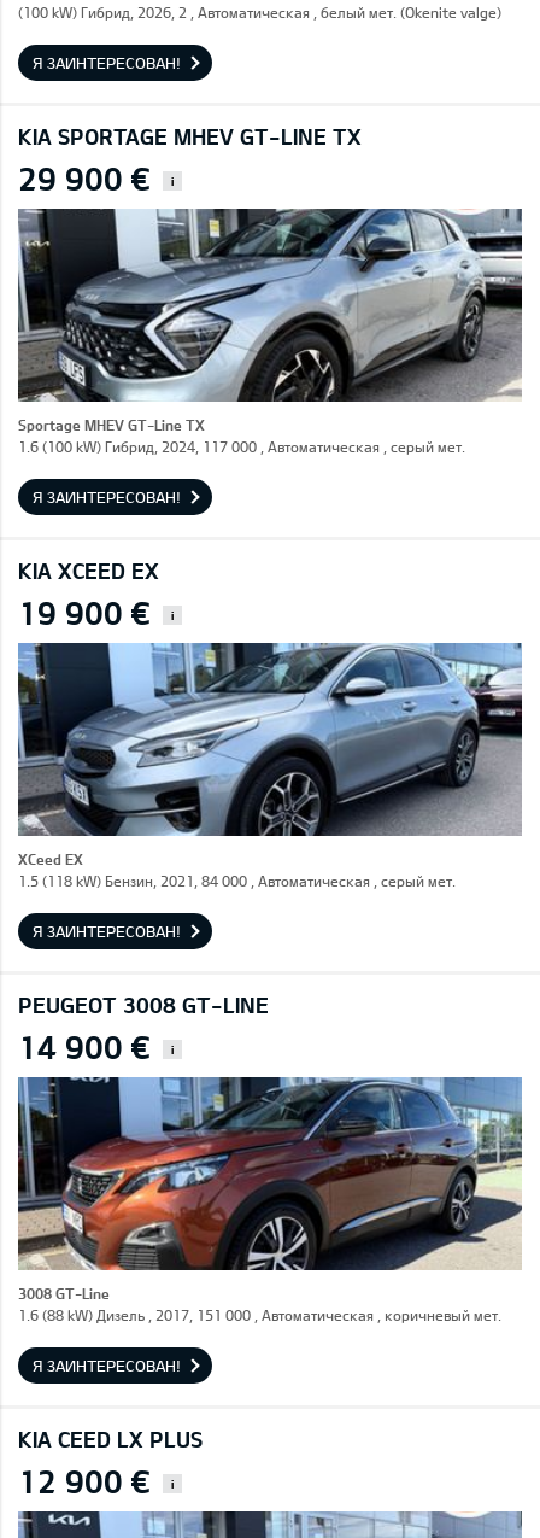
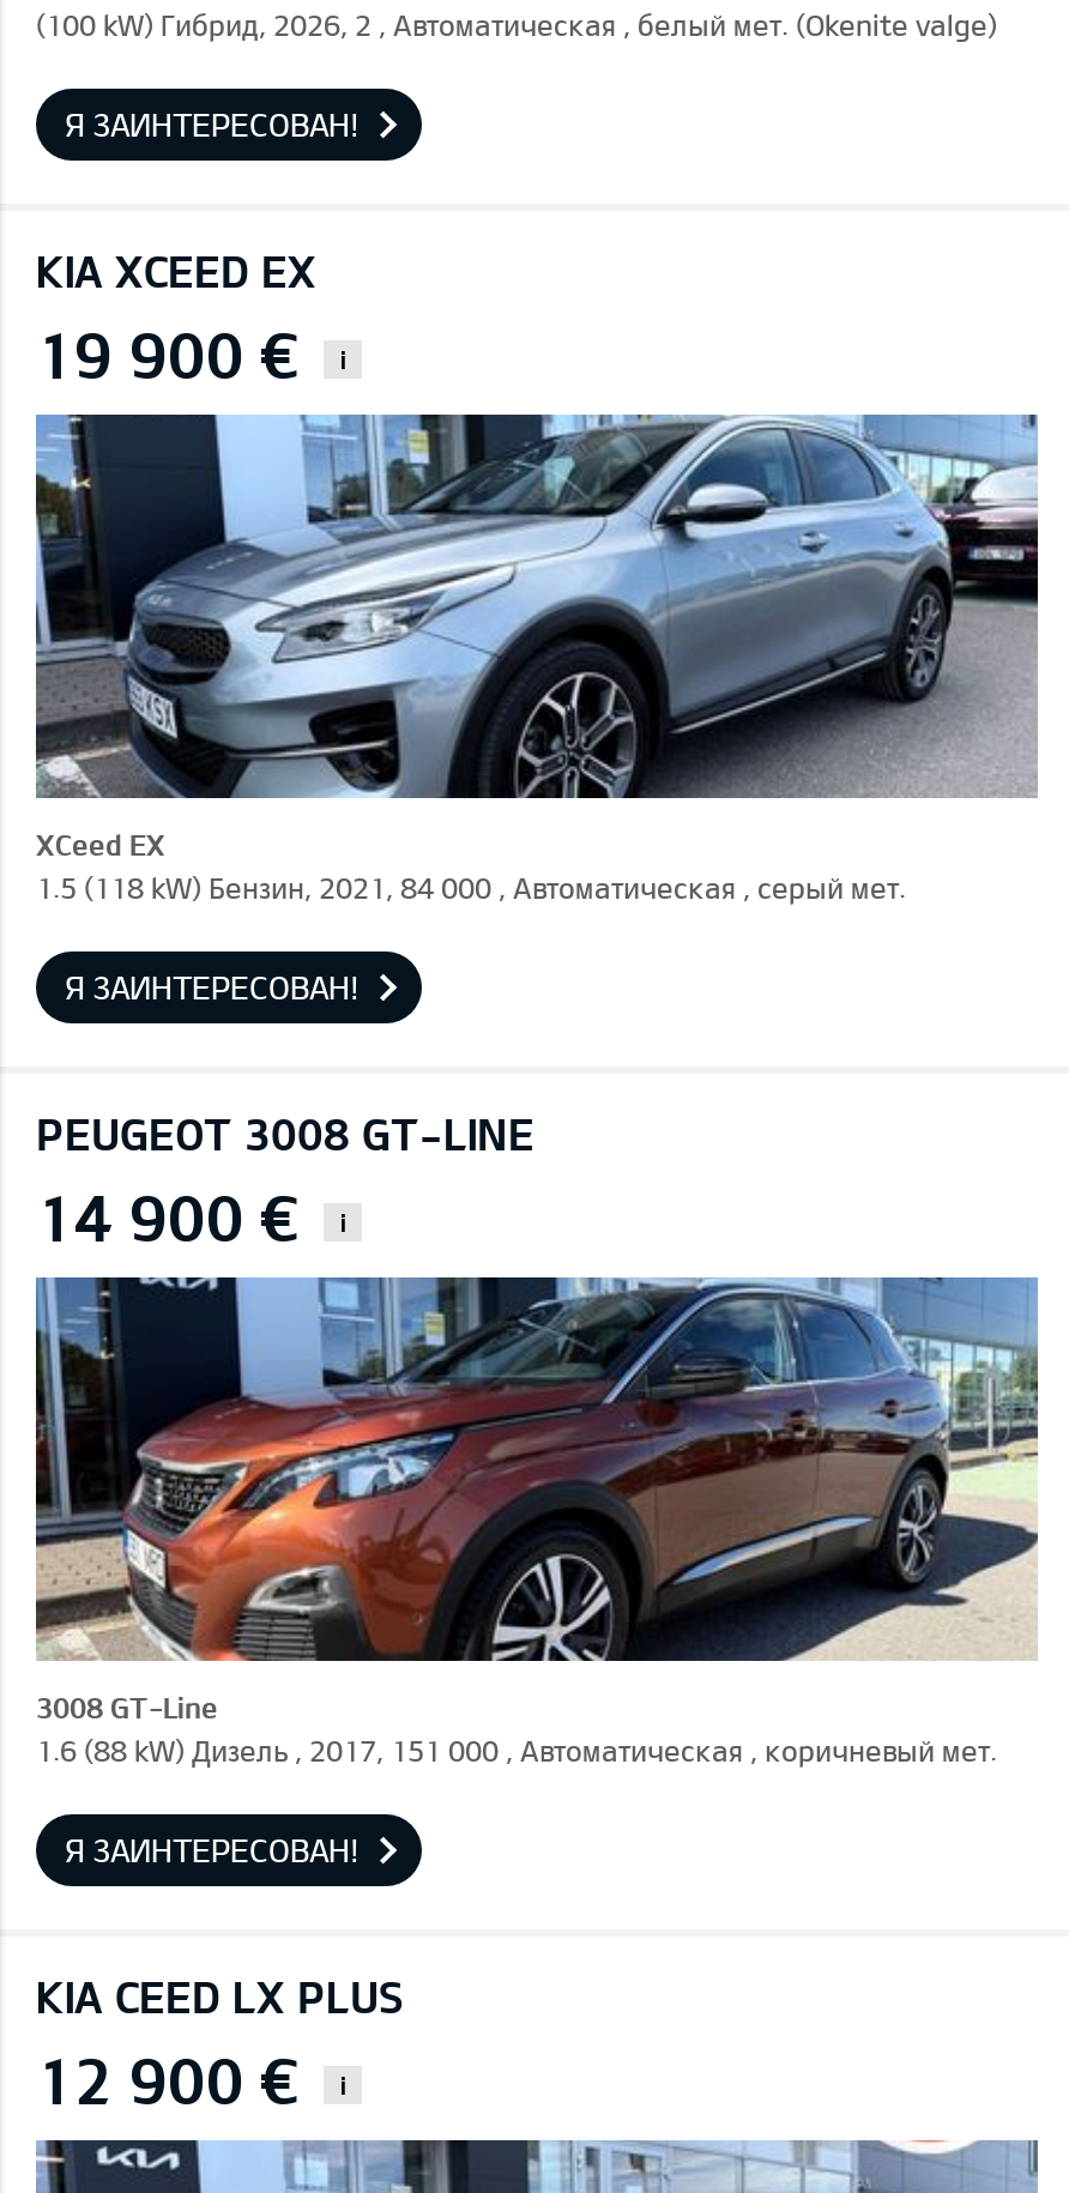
- KIA SPORTAGE MHEV GT-LINE TX
- 29 900 €

- [image]
- Sportage MHEV GT-Line TX
- 1.6 (100 kW) Гибрид, 2024, 117 000 , Автоматическая , серый мет.
- Я ЗАИНТЕРЕСОВАН!
